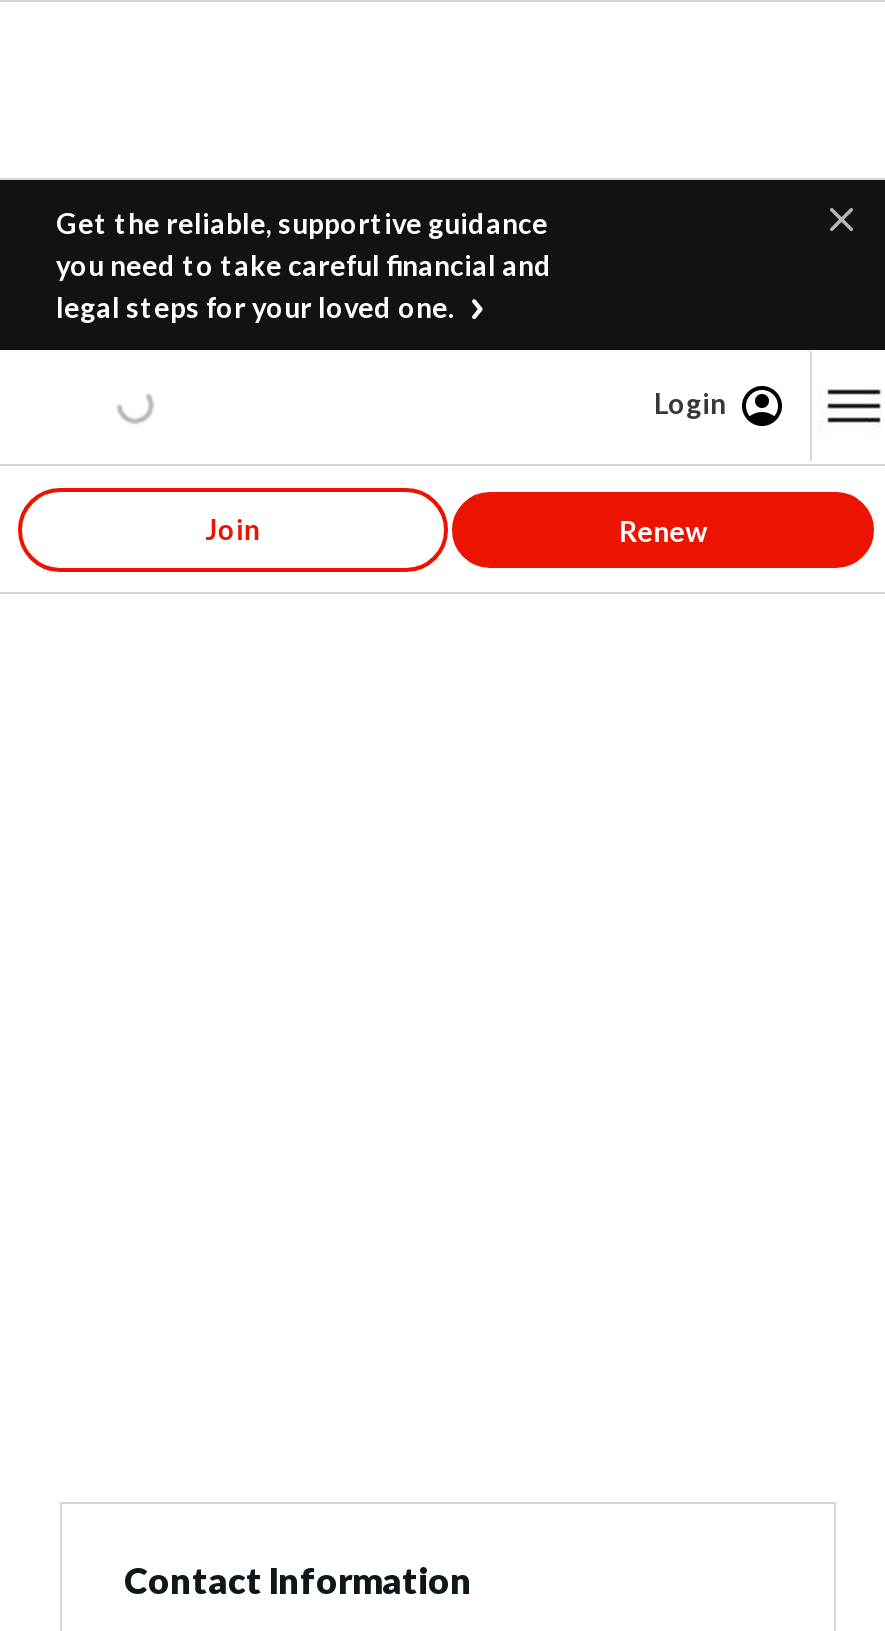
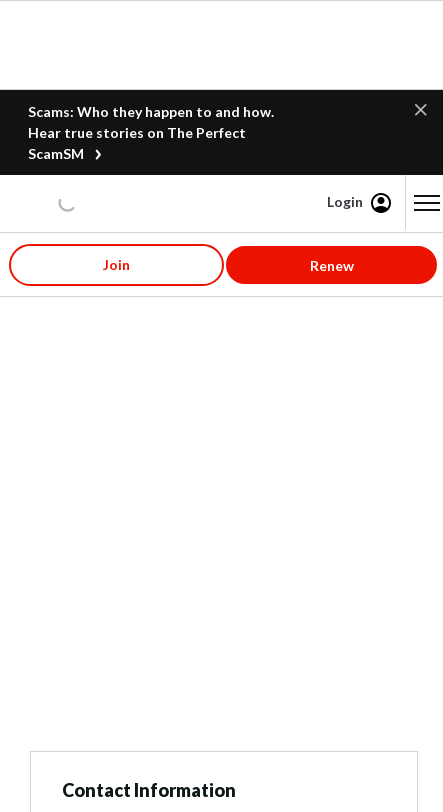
- Get the reliable, supportive guidance
- you need to take careful financial and
- legal steps for your loved one.
+ Scams: Who they happen to and how.
+ Hear true stories on The Perfect
+ ScamSM
